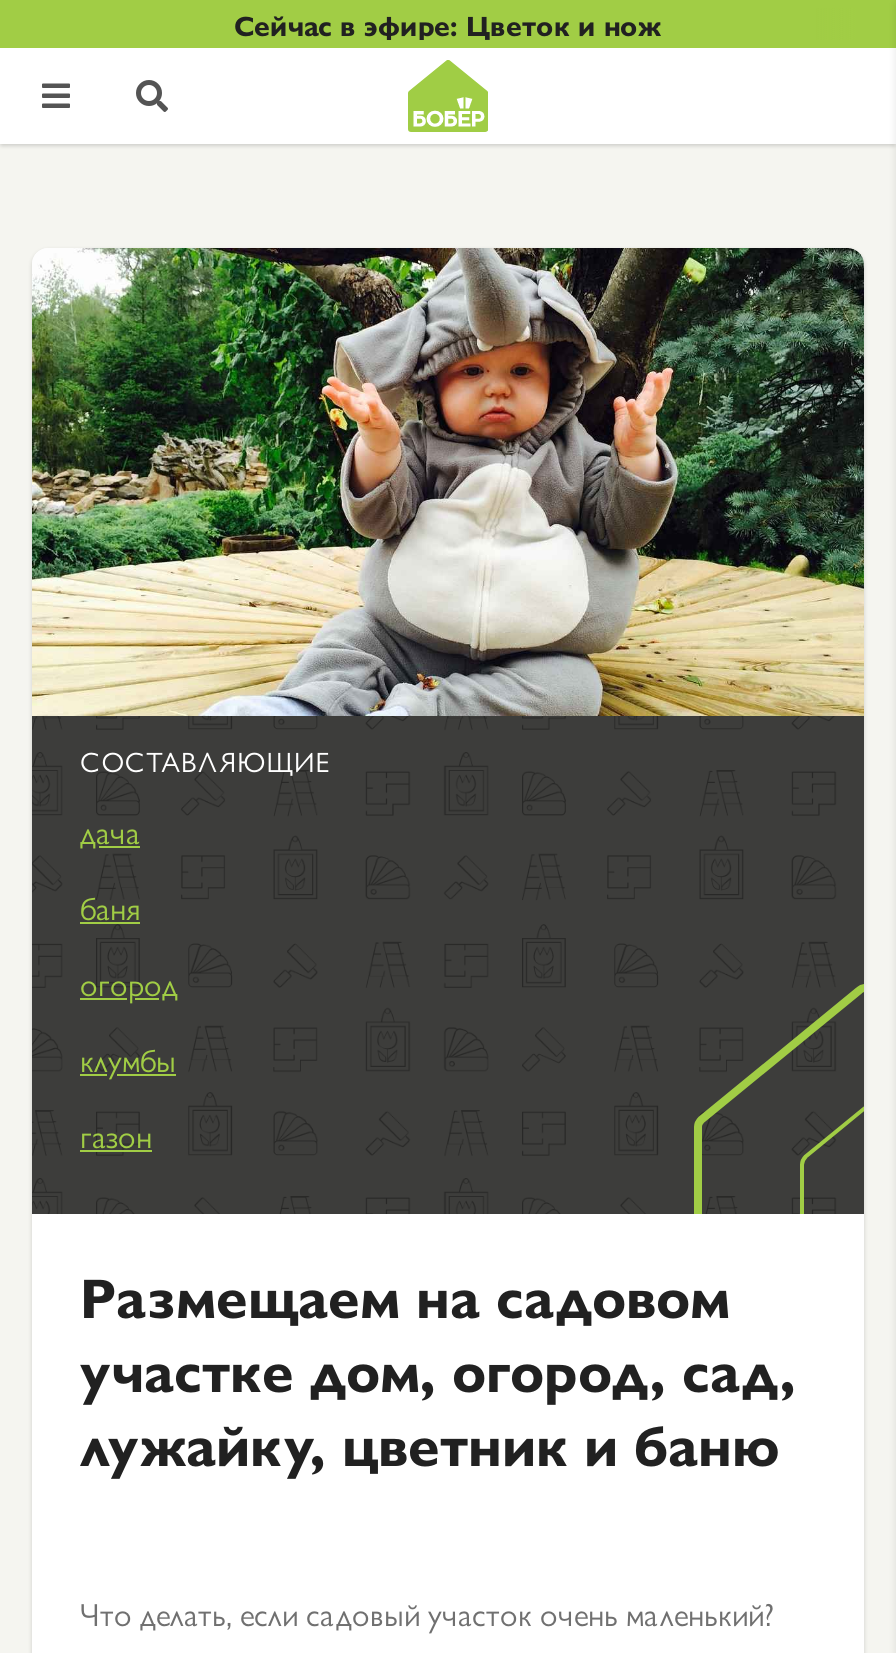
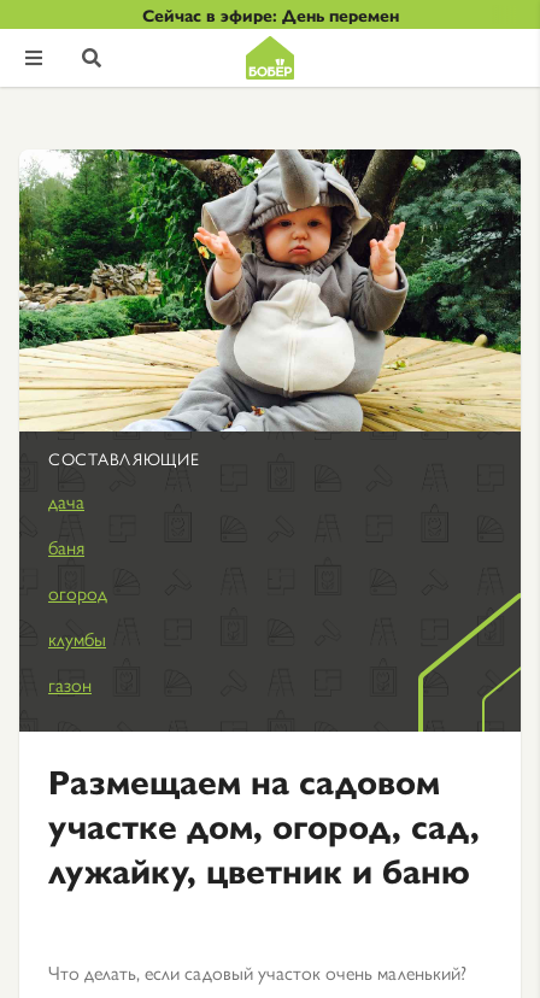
- Сейчас в эфире: Цветок и нож
+ Сейчас в эфире: День перемен
